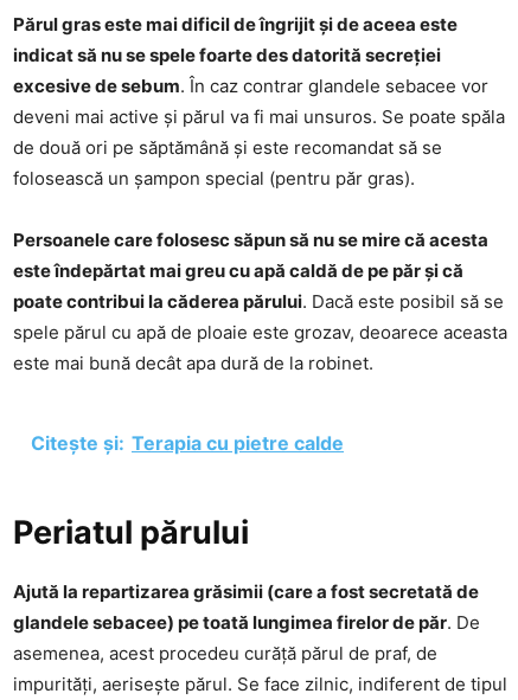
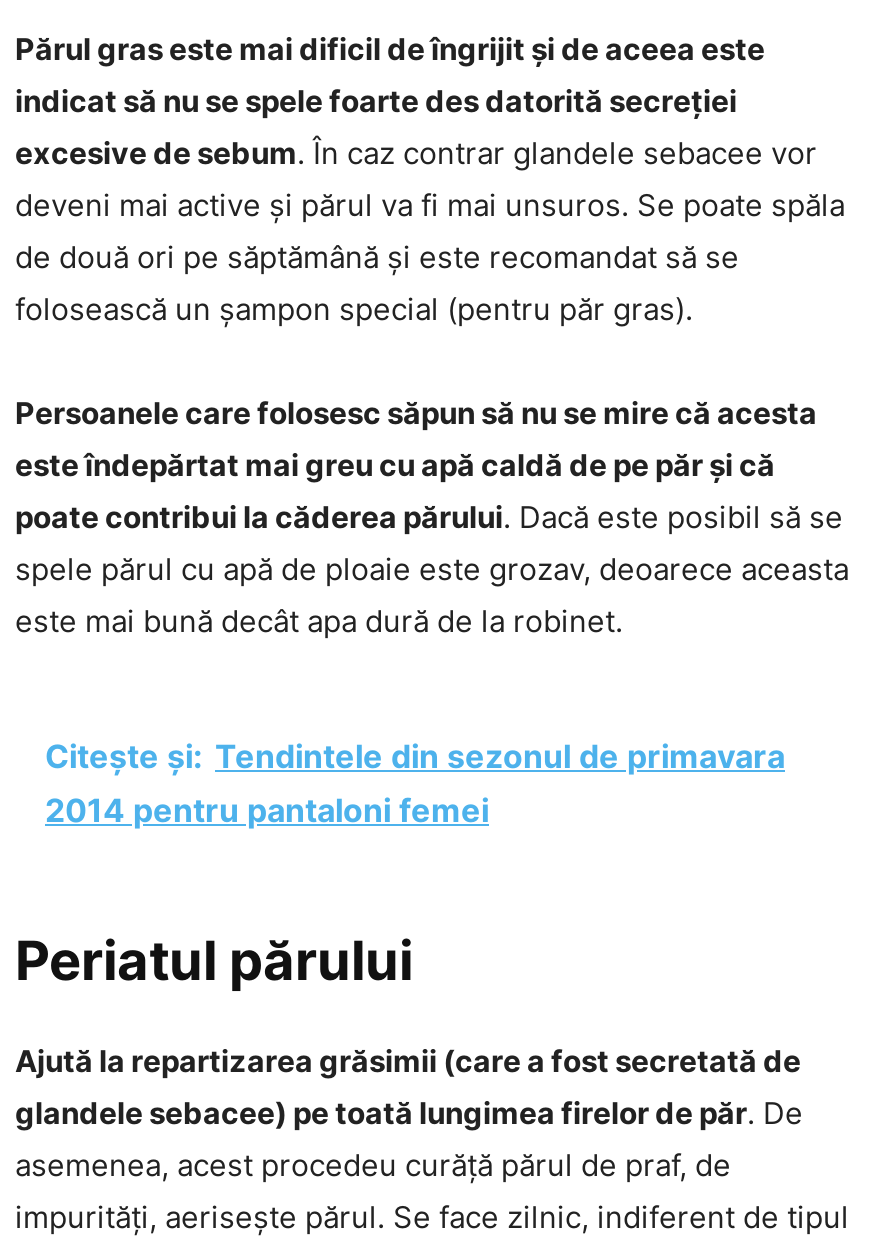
- Citește și: Terapia cu pietre calde
+ Citește și: Tendintele din sezonul de primavara
+ 2014 pentru pantaloni femei
